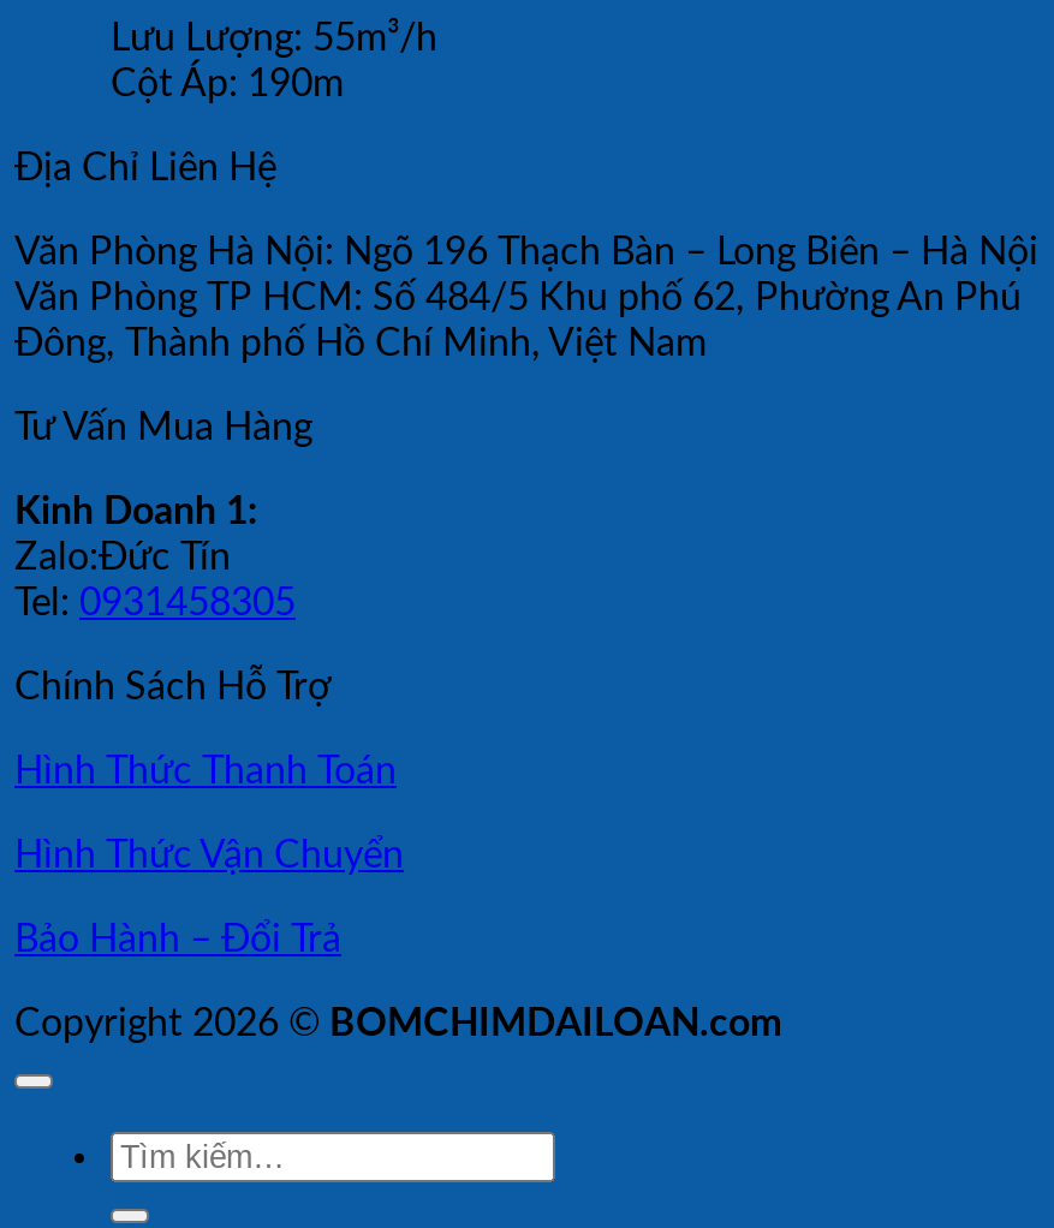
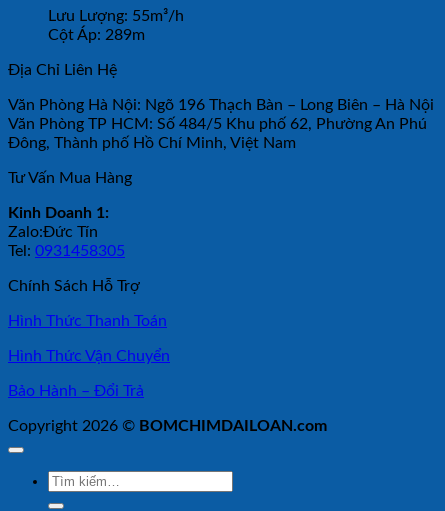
- Cột Áp: 190m
+ Cột Áp: 289m
